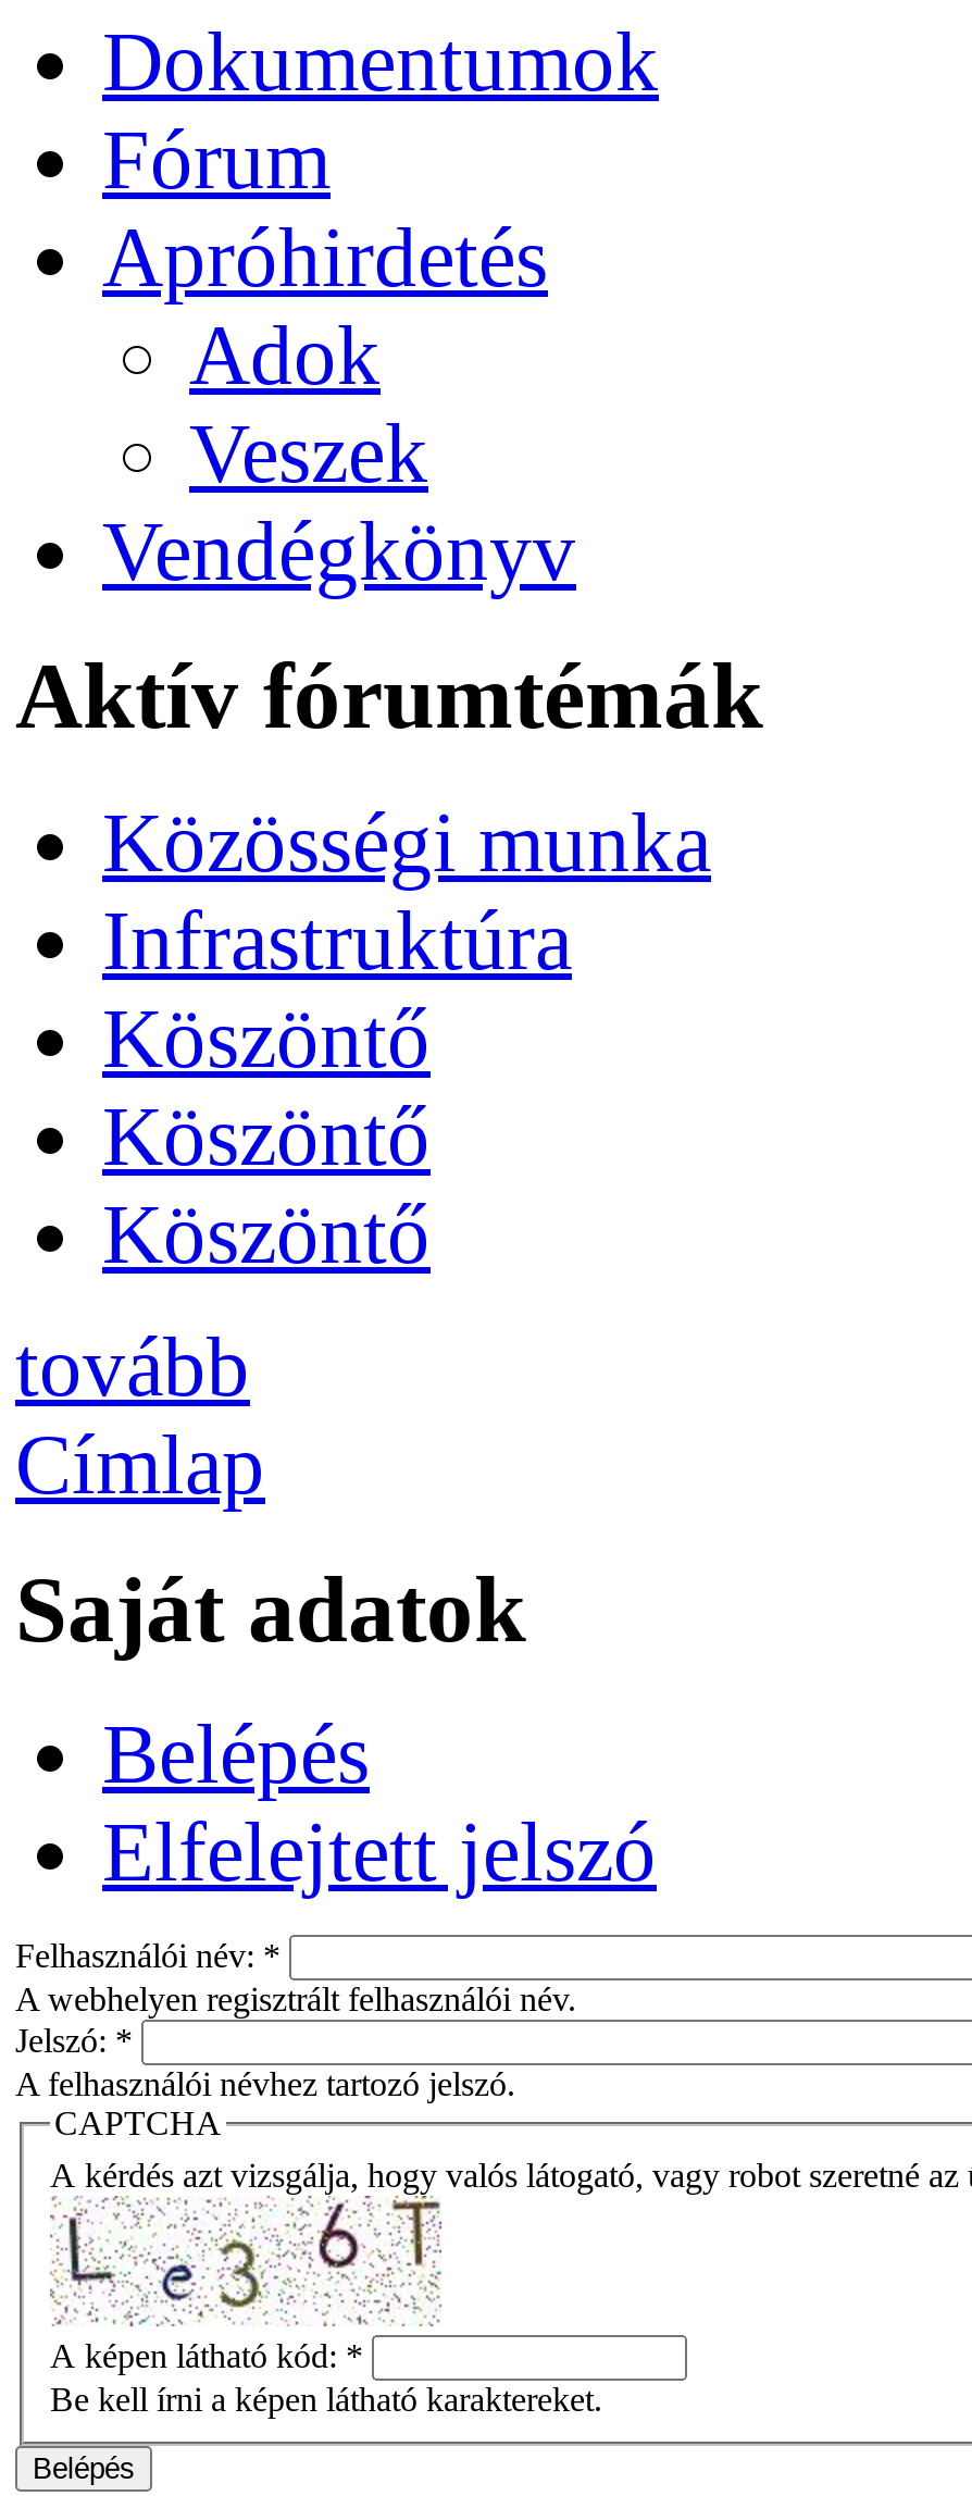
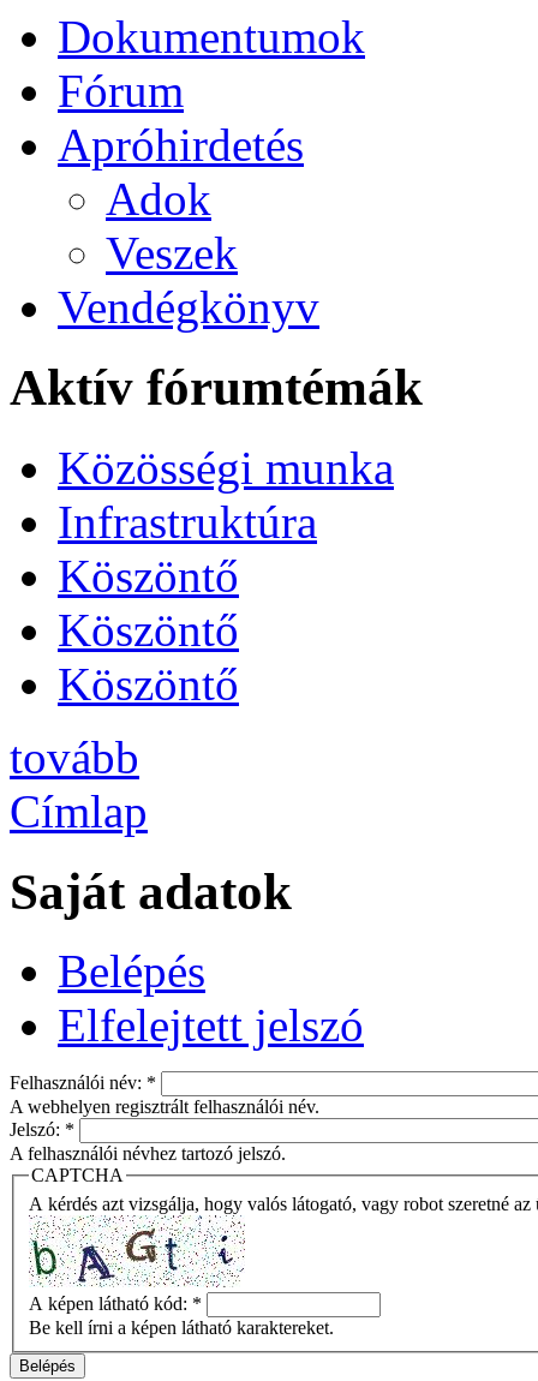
- [image]
+ [image]
